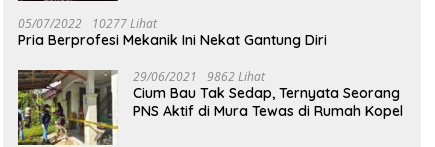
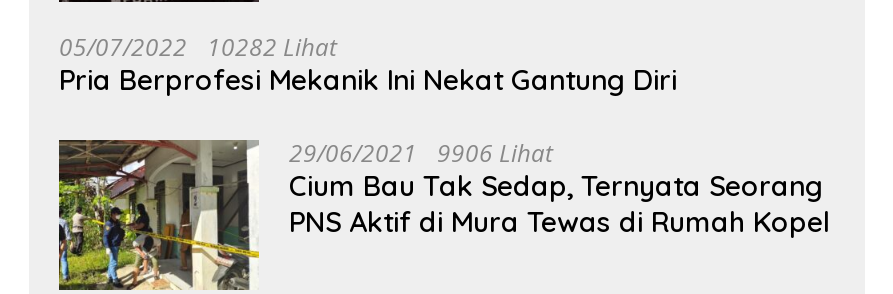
- 05/07/2022 10277 Lihat
+ 05/07/2022 10282 Lihat

- 29/06/2021 9862 Lihat
+ 29/06/2021 9906 Lihat
